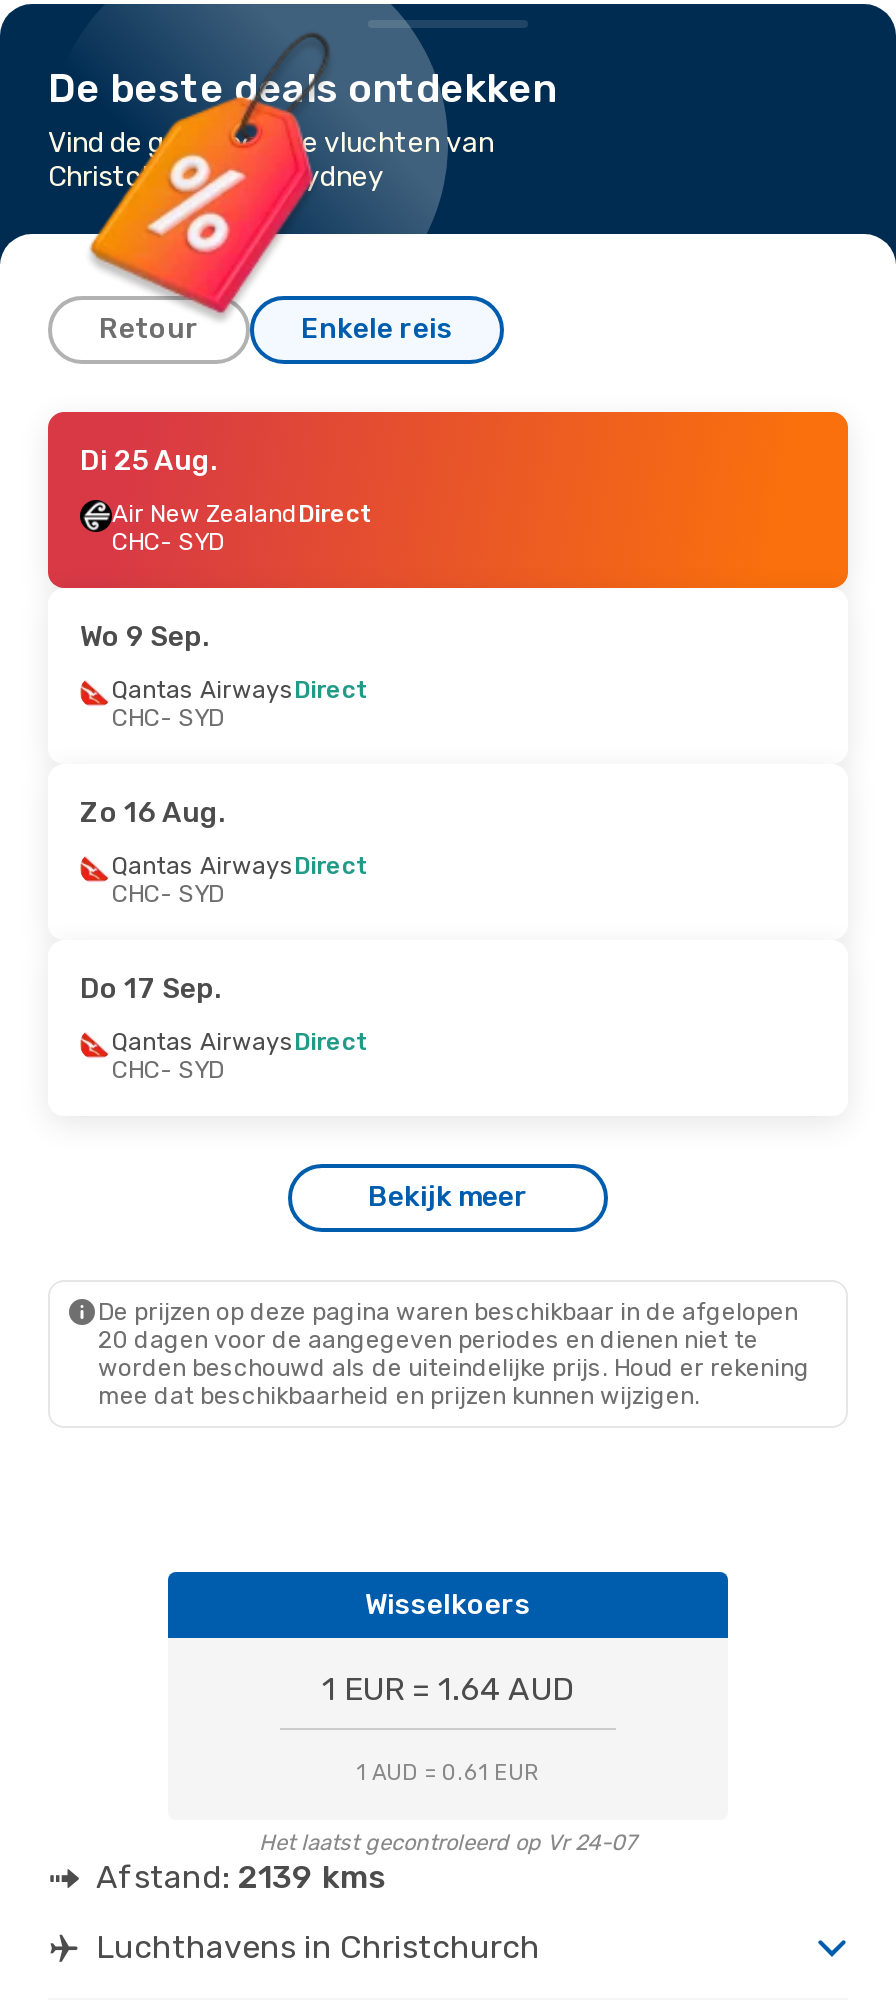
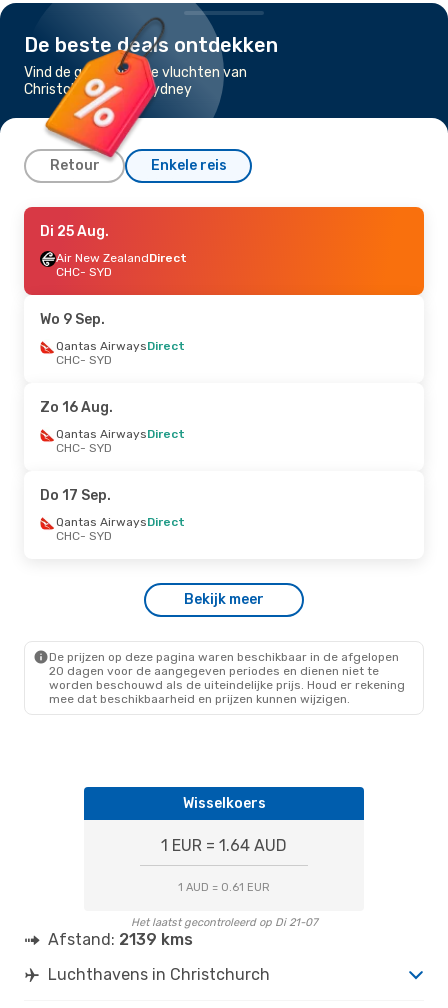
- Het laatst gecontroleerd op Vr 24-07
+ Het laatst gecontroleerd op Di 21-07
